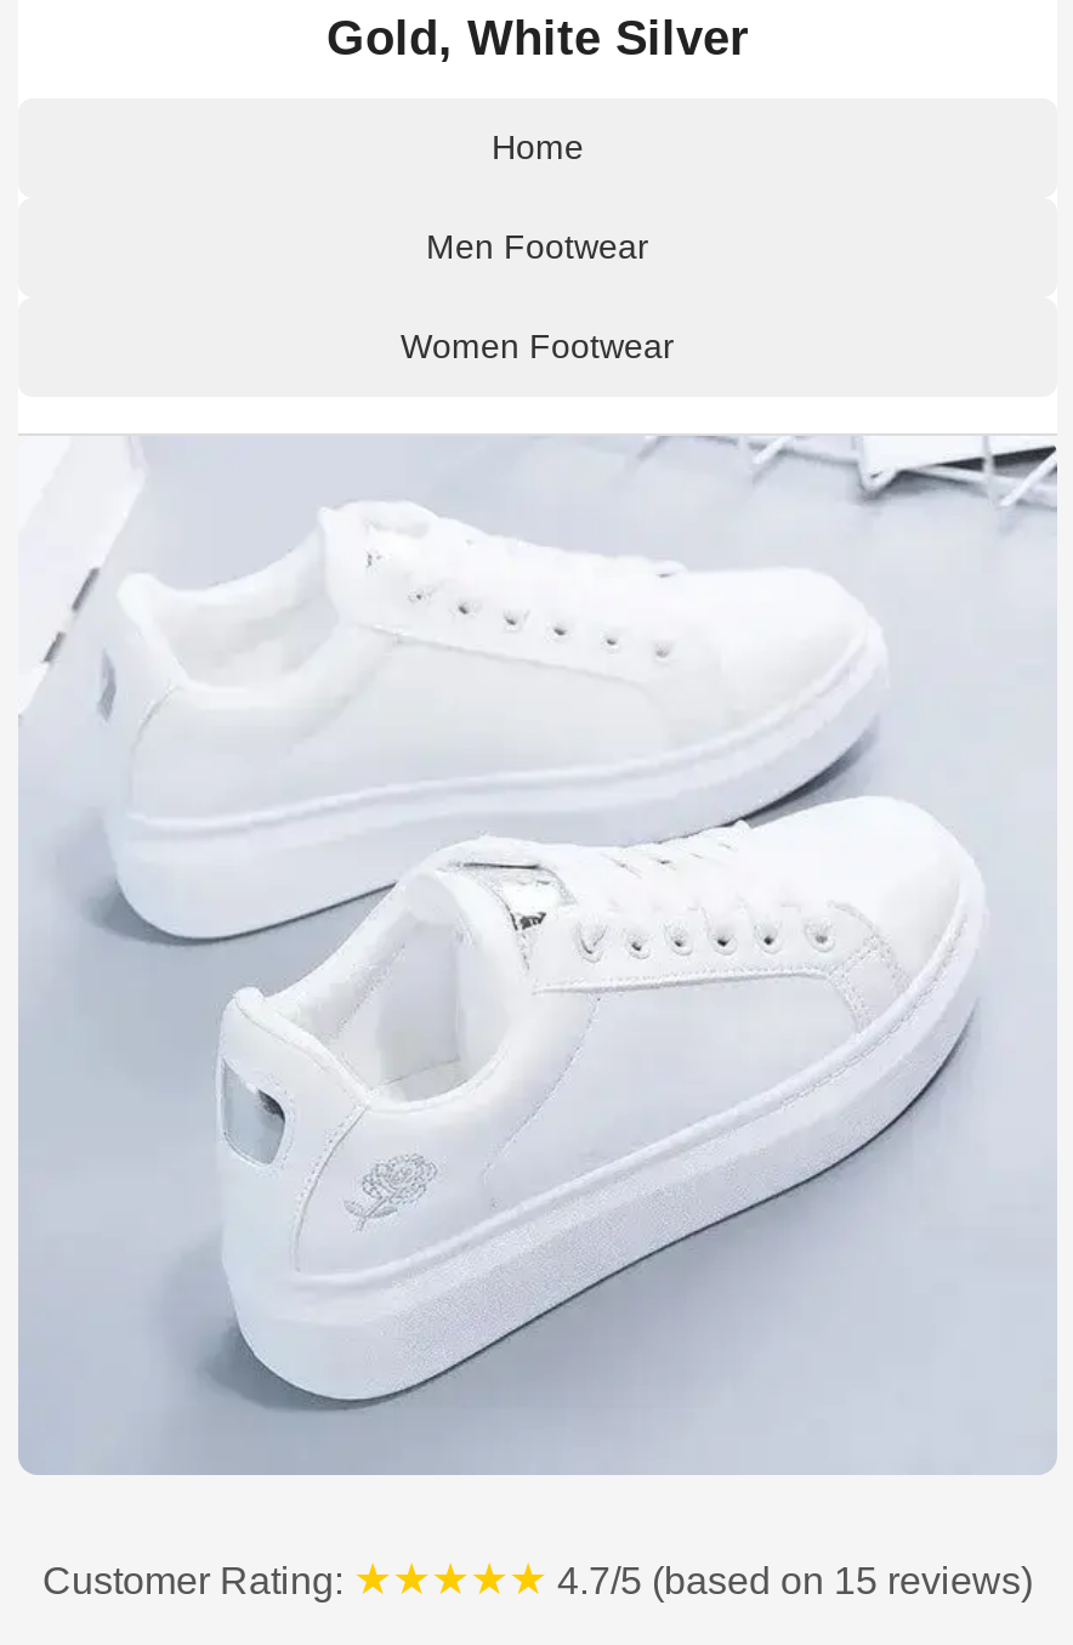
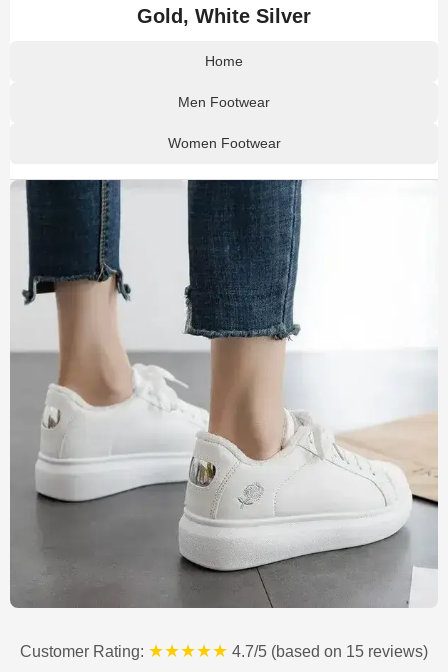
- [image]
+ [image]
